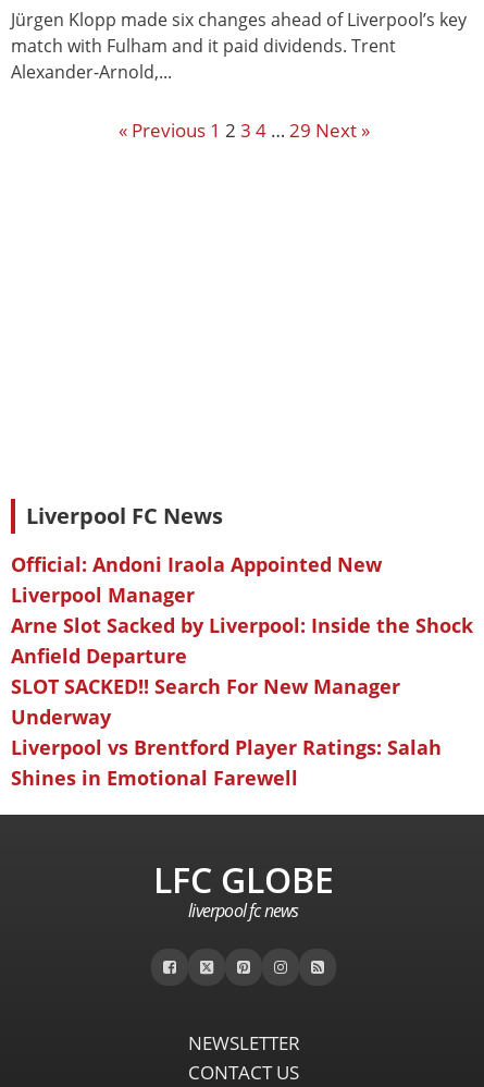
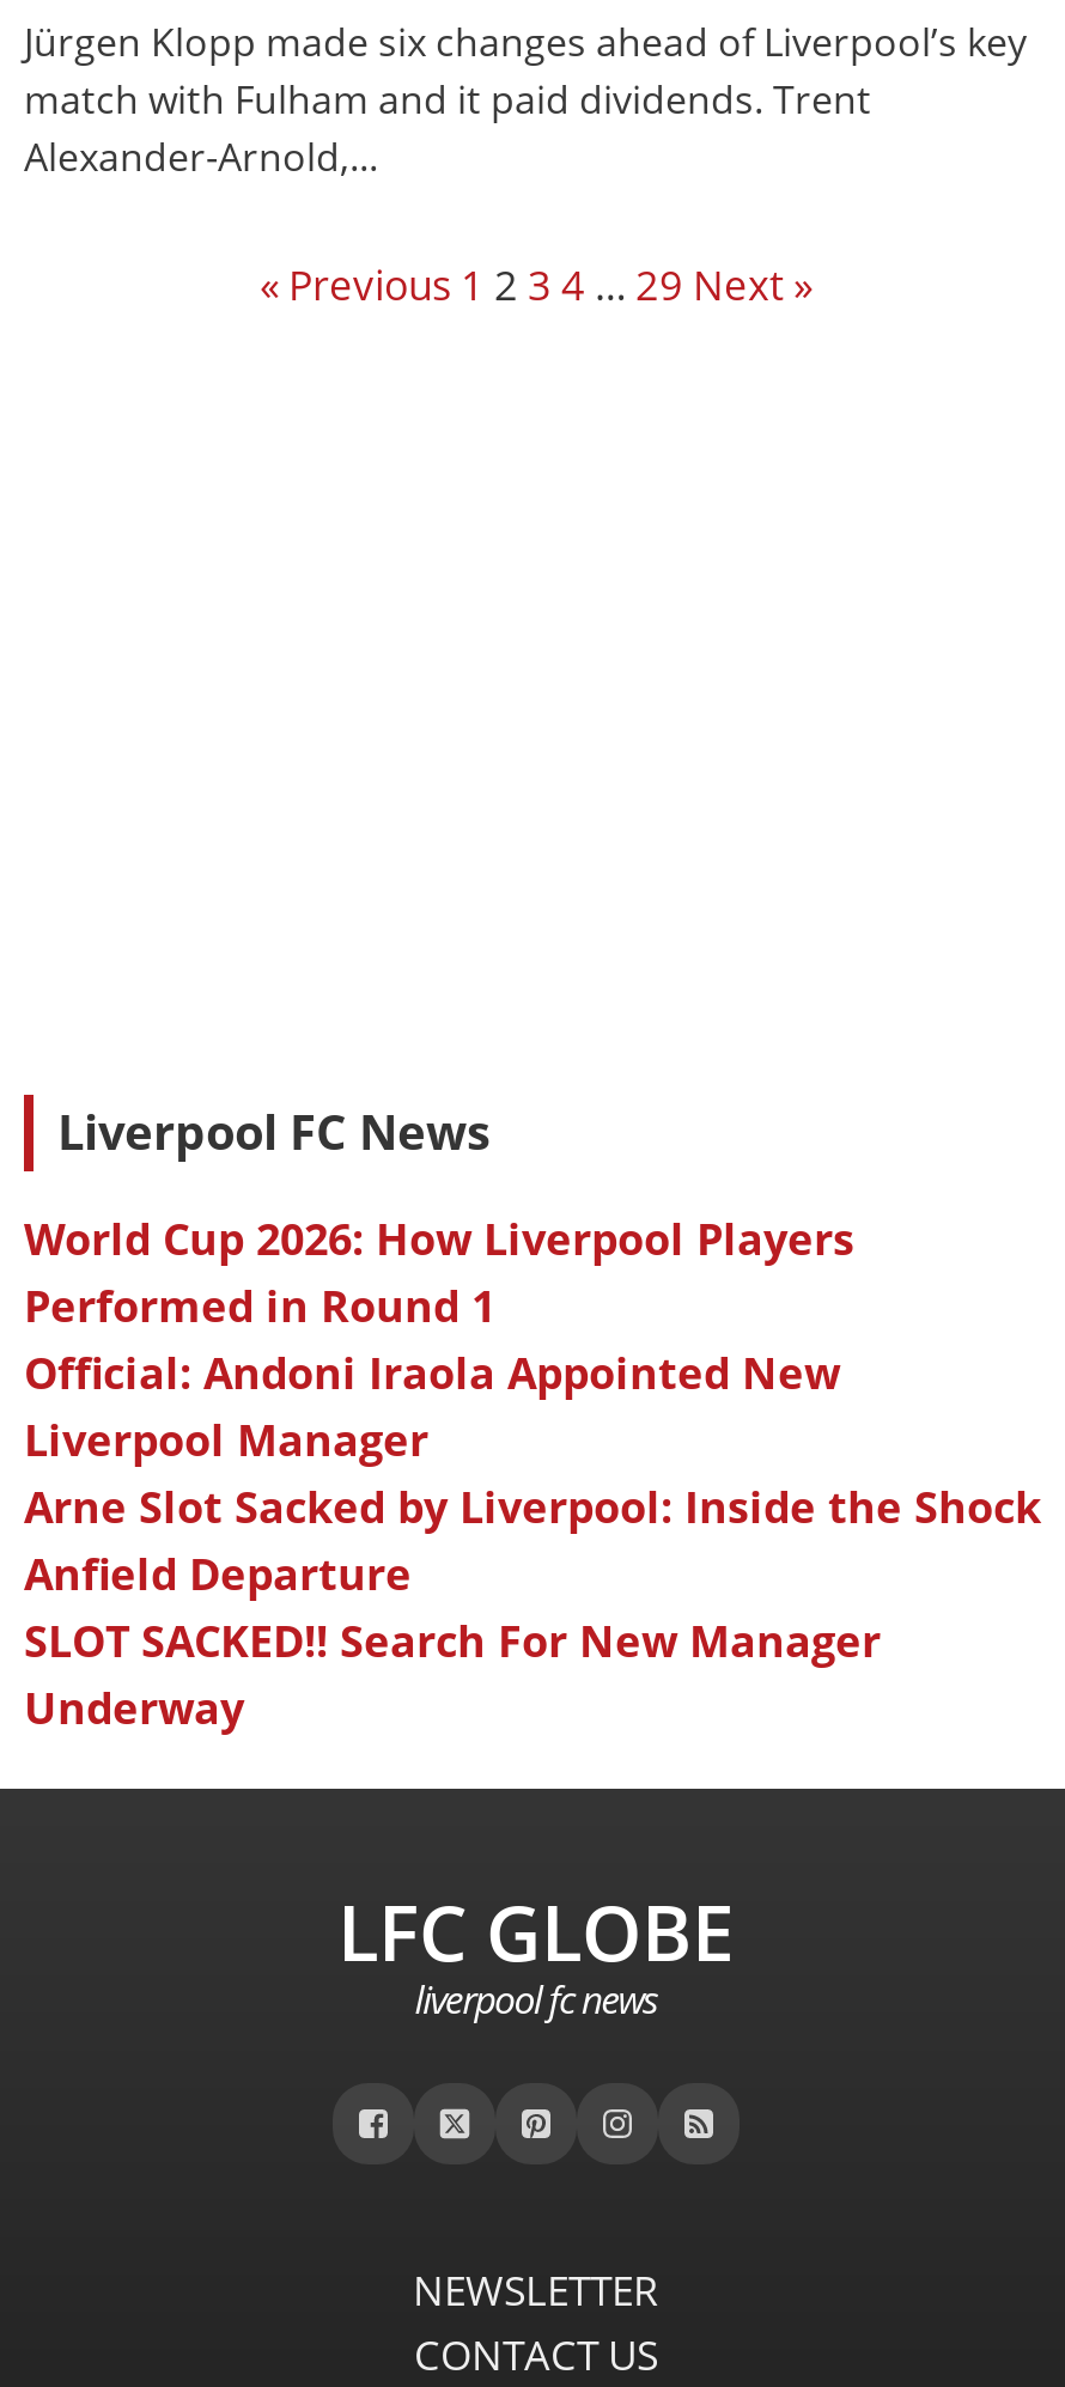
+ World Cup 2026: How Liverpool Players
+ Performed in Round 1

moved down: Official: Andoni Iraola Appointed New | Liverpool Manager | Arne Slot Sacked by Liverpool: Inside the Shock | Anfield Departure | SLOT SACKED!! Search For New Manager | Underway

- Liverpool vs Brentford Player Ratings: Salah
- Shines in Emotional Farewell
